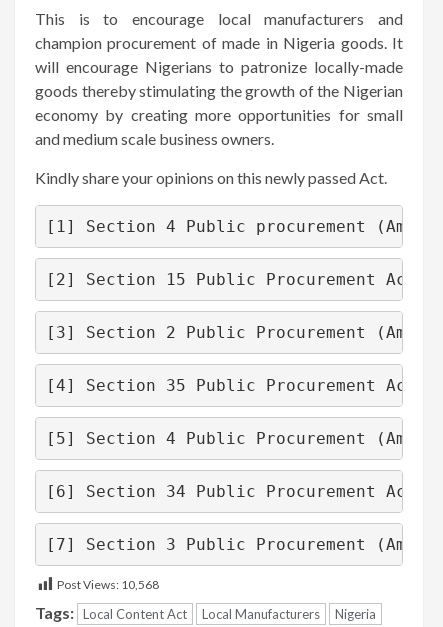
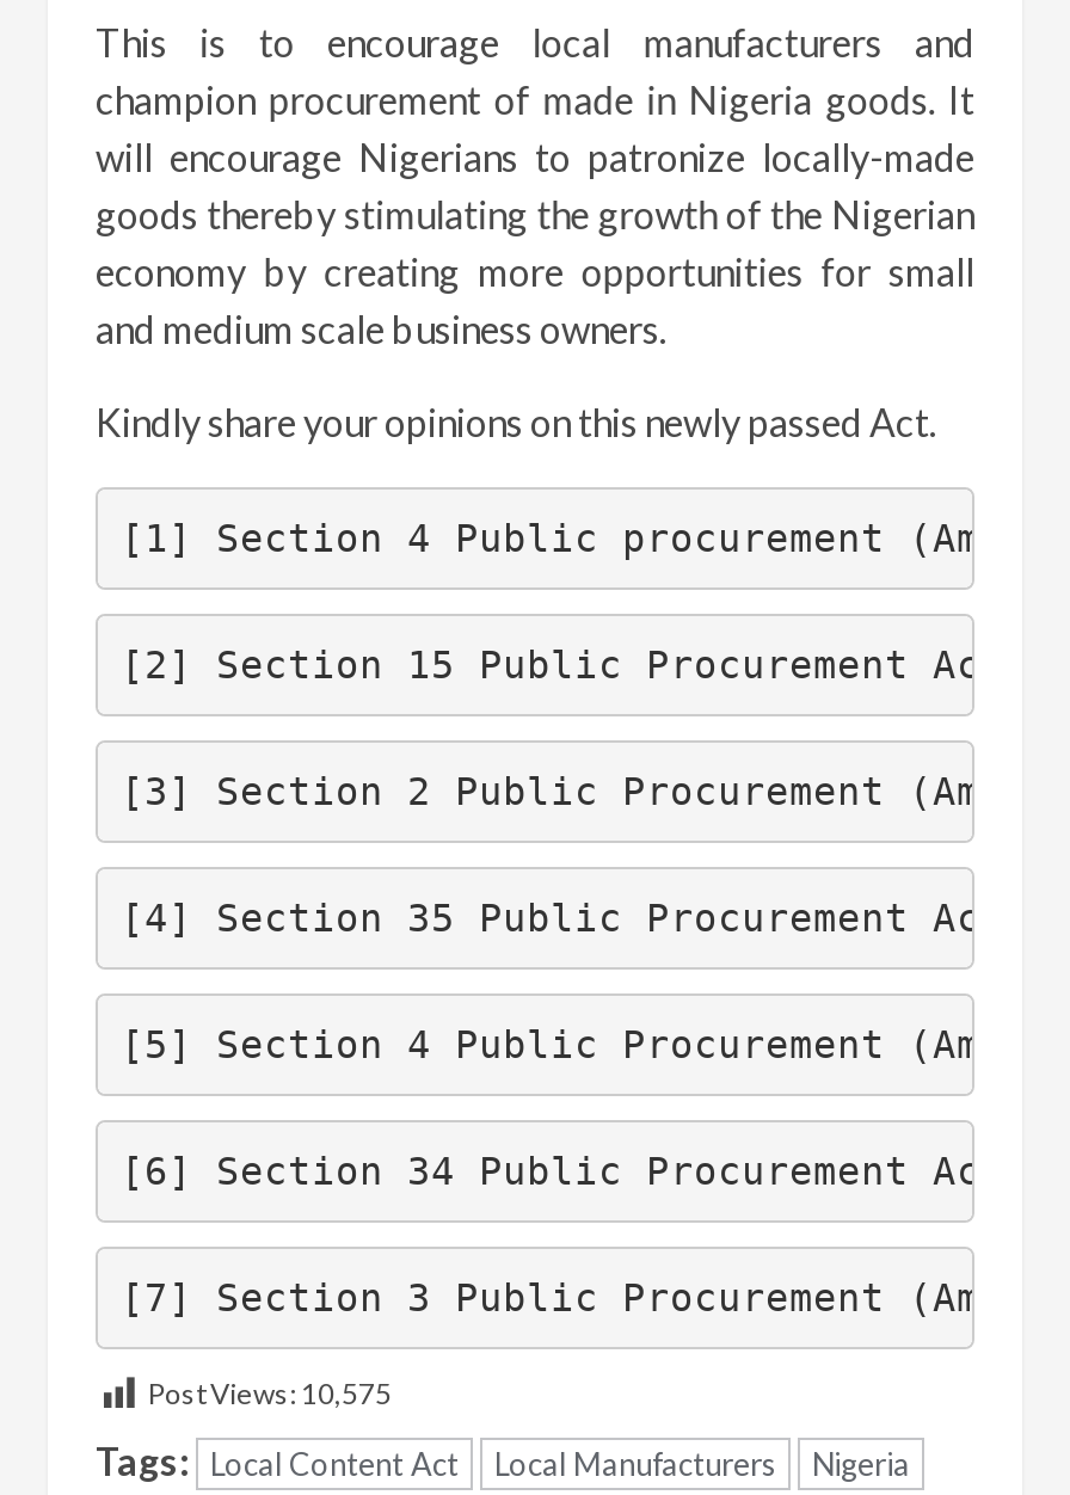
- Post Views: 10,568
+ Post Views: 10,575
